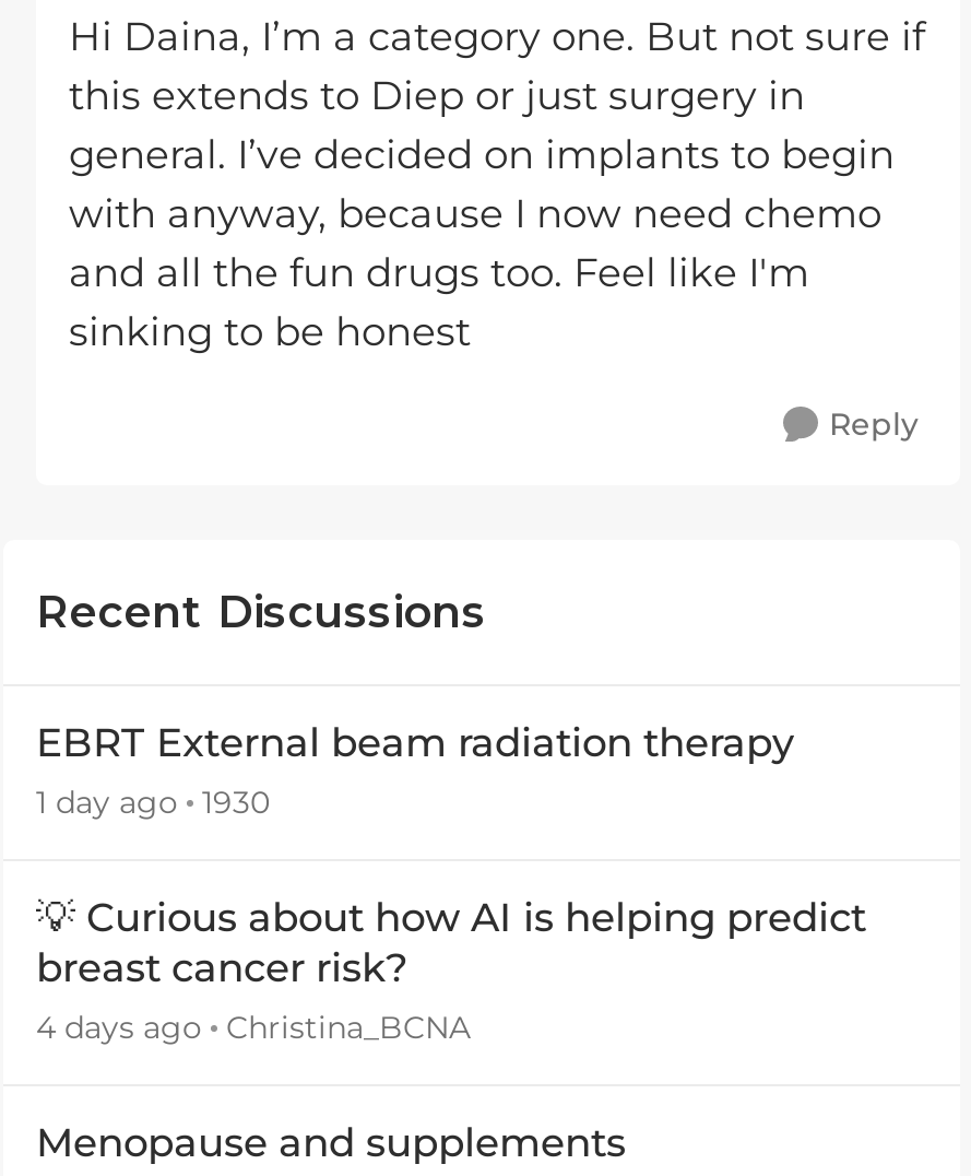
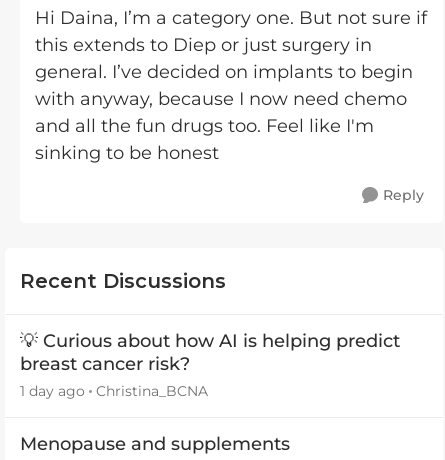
- EBRT External beam radiation therapy
- 1 day ago
- 1930

- 4 days ago Christina_BCNA
+ 1 day ago Christina_BCNA
